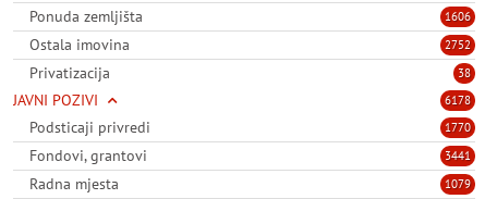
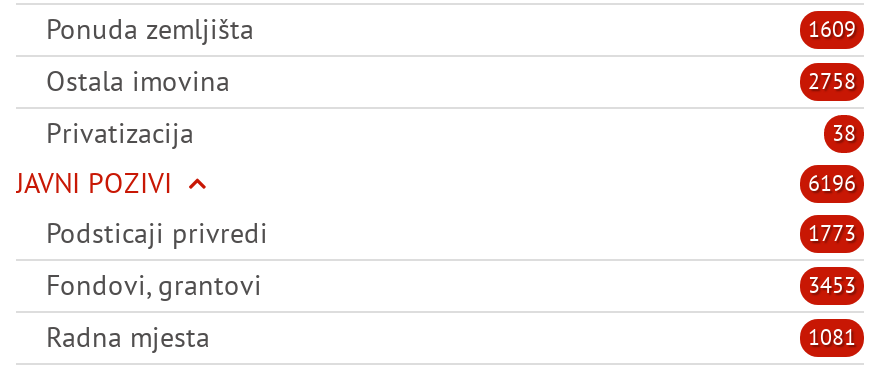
- 1606
+ 1609

- 2752
+ 2758

- 6178
+ 6196

- 1770
+ 1773

- 3441
+ 3453

- 1079
+ 1081
